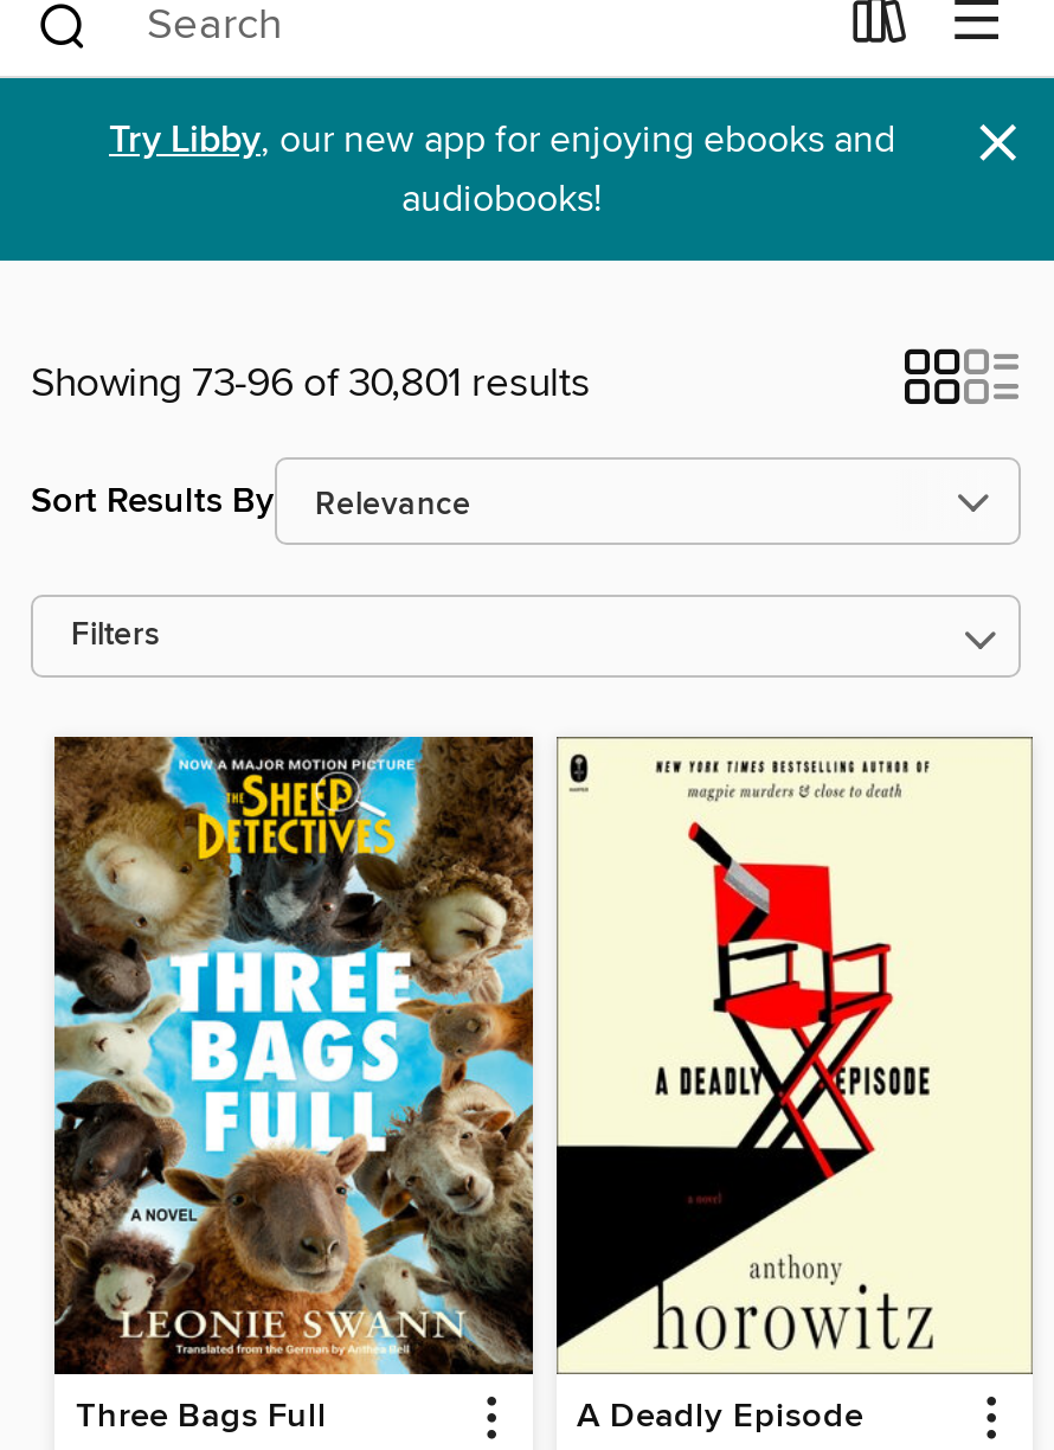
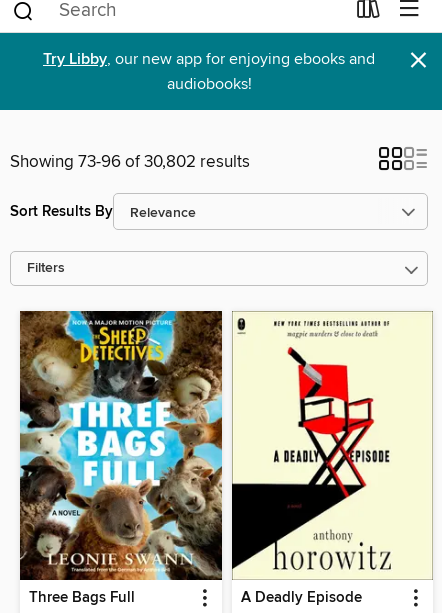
- Showing 73-96 of 30,801 results
+ Showing 73-96 of 30,802 results
